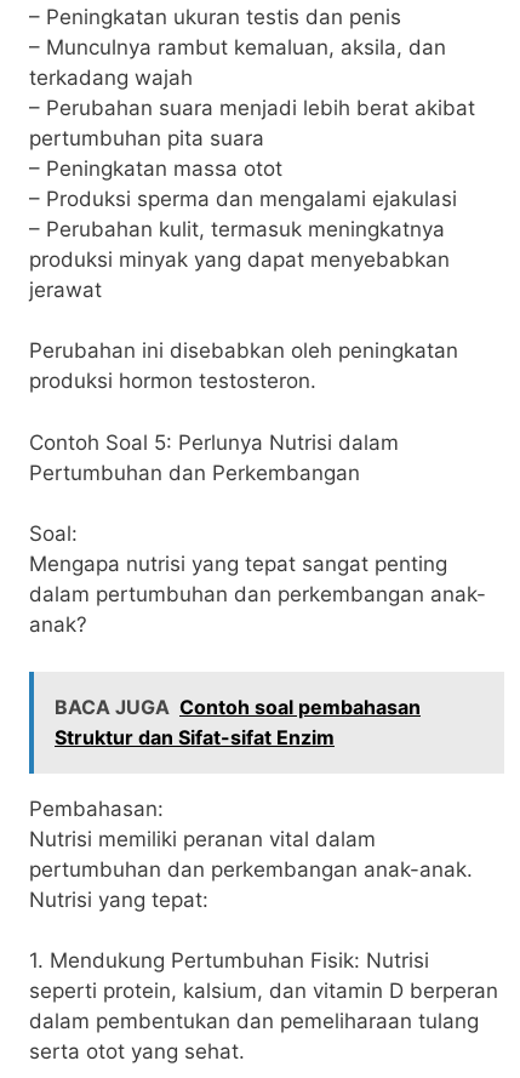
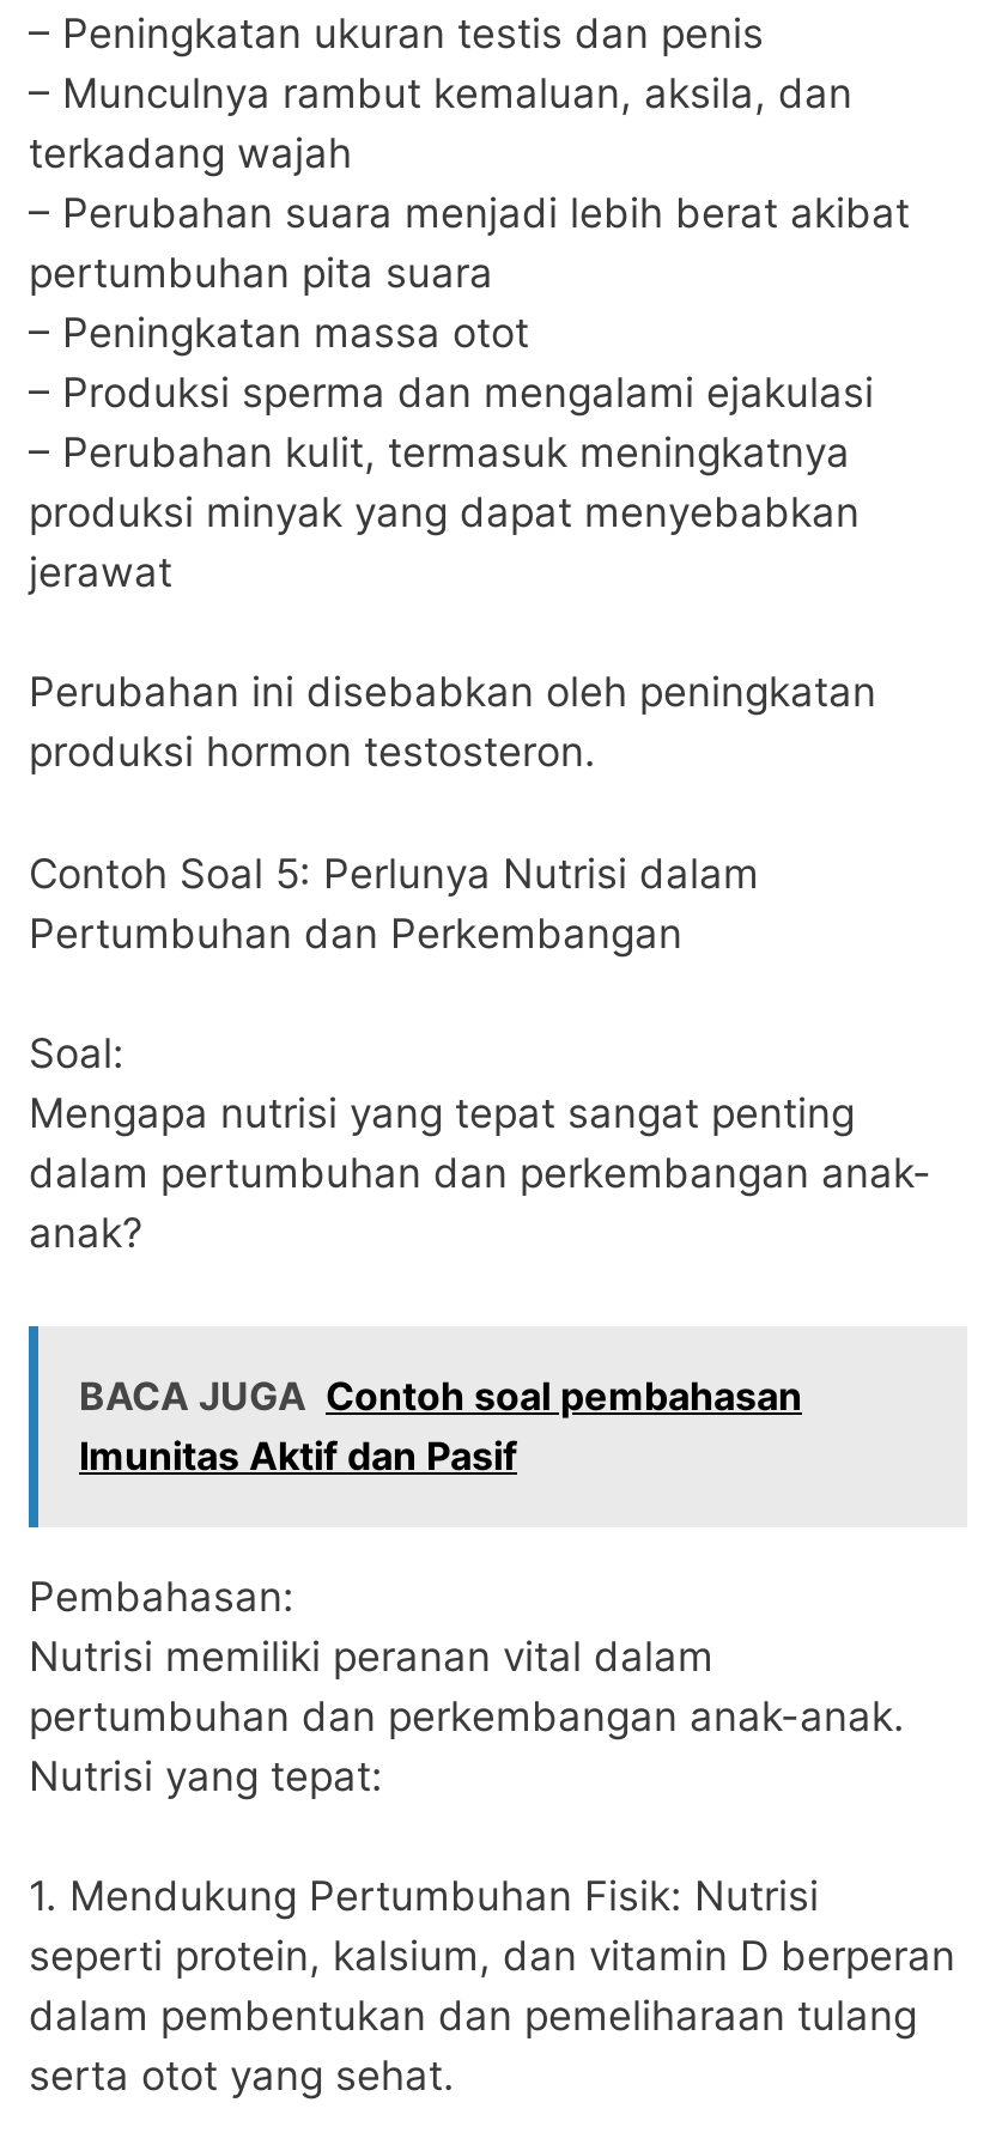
- Struktur dan Sifat-sifat Enzim
+ Imunitas Aktif dan Pasif
